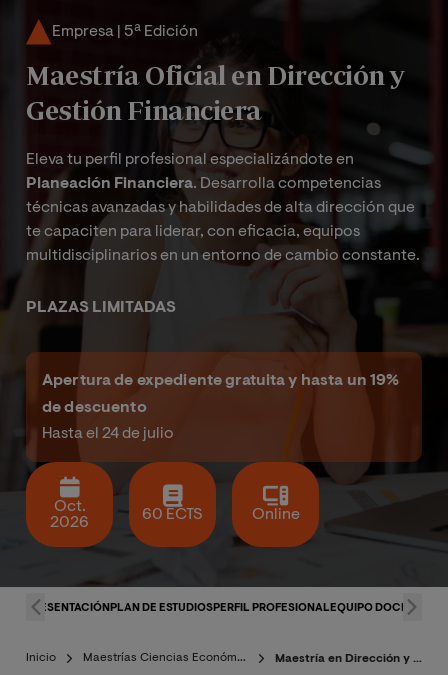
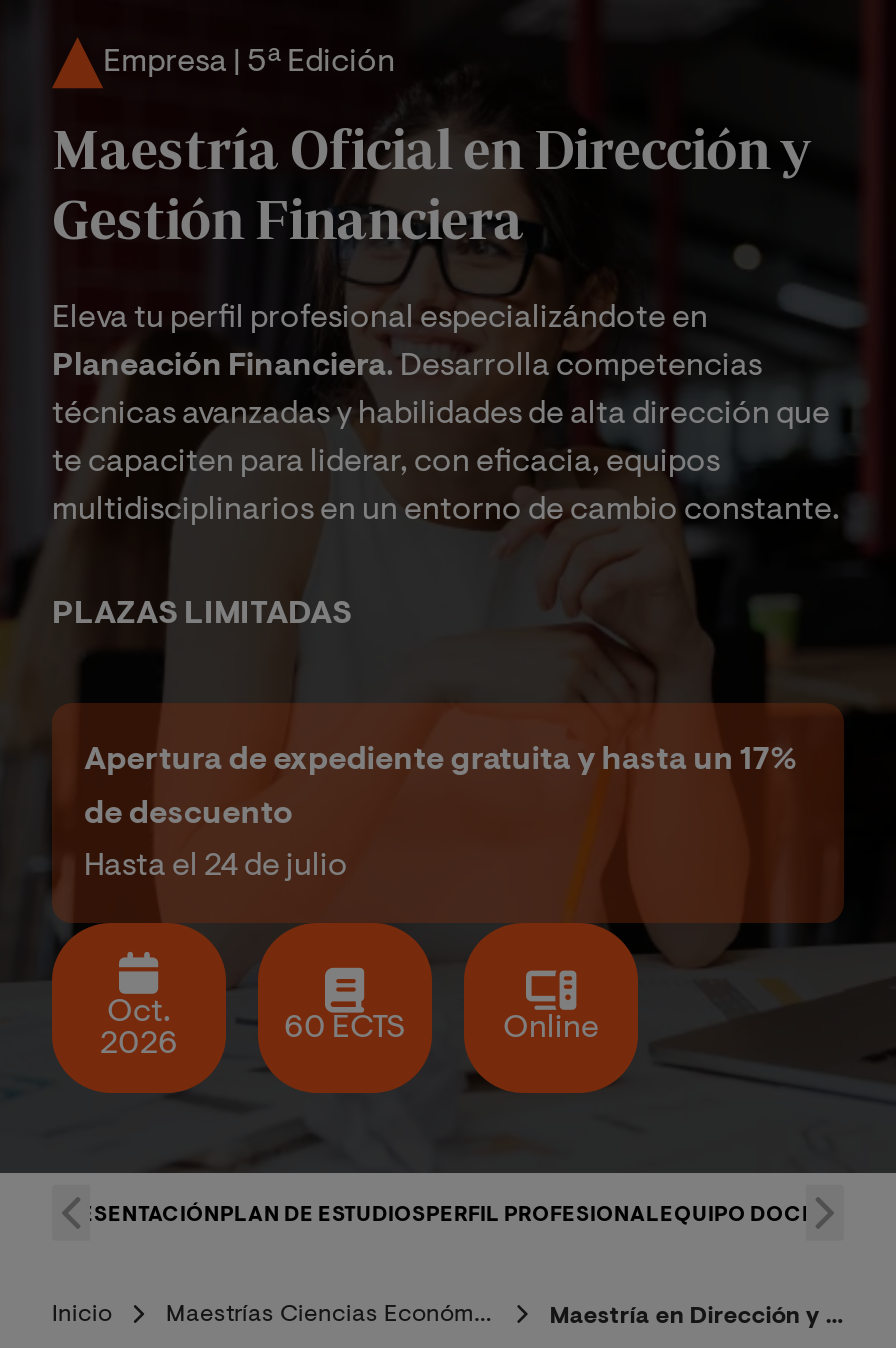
- Apertura de expediente gratuita y hasta un 19%
+ Apertura de expediente gratuita y hasta un 17%
